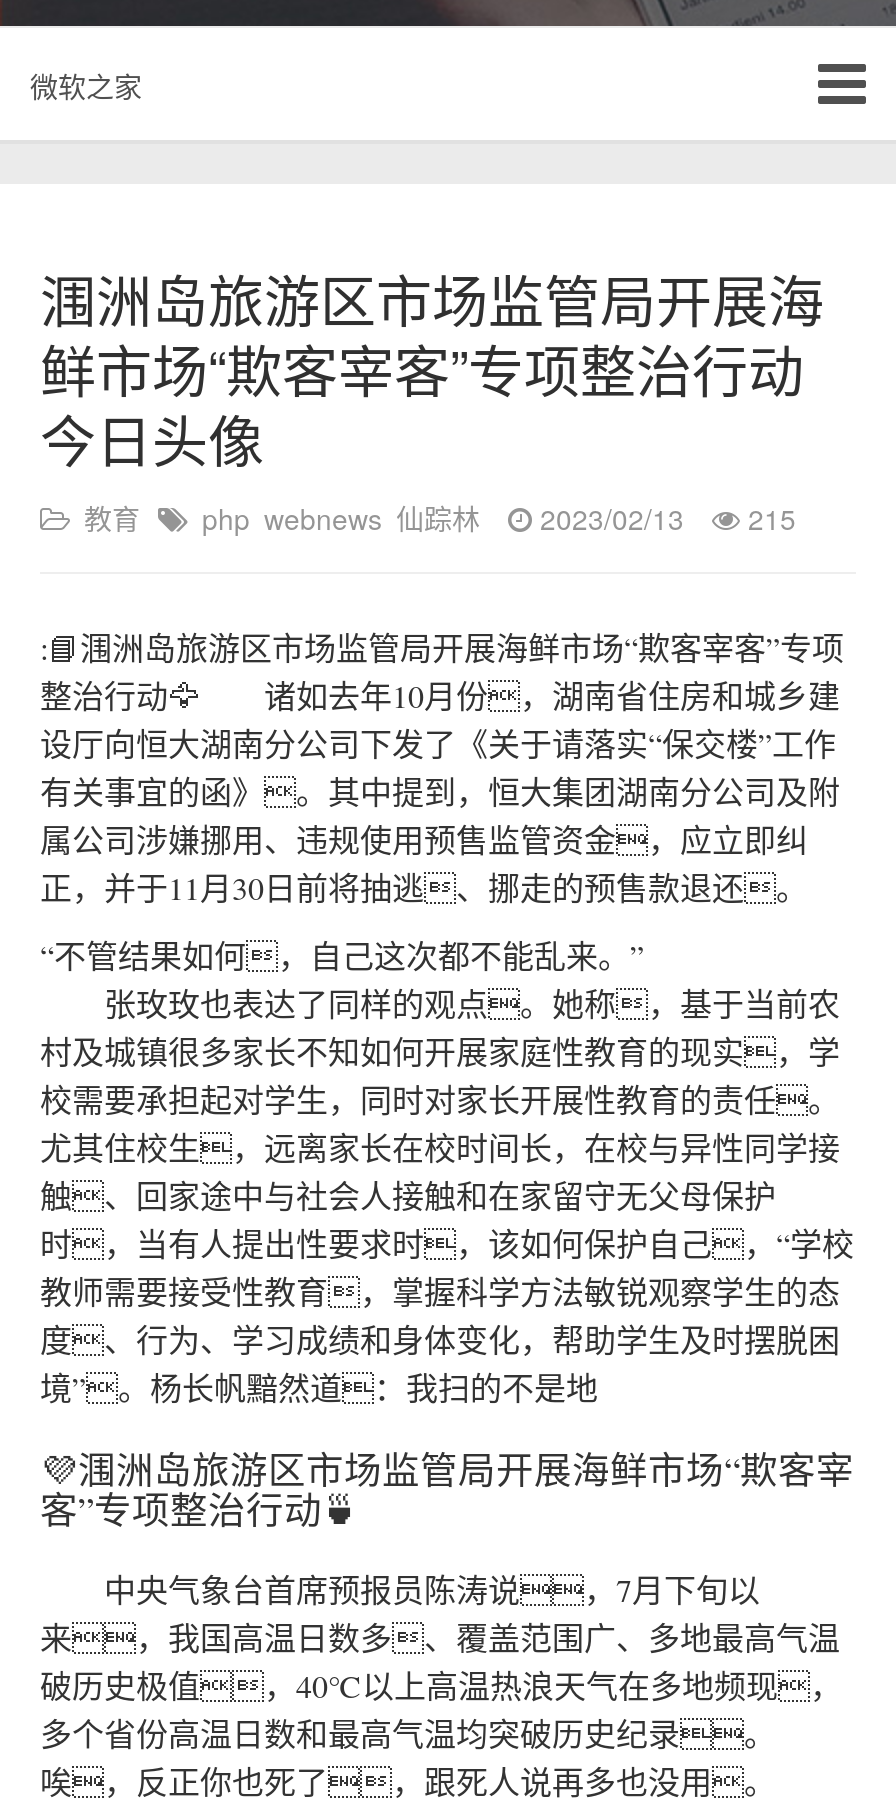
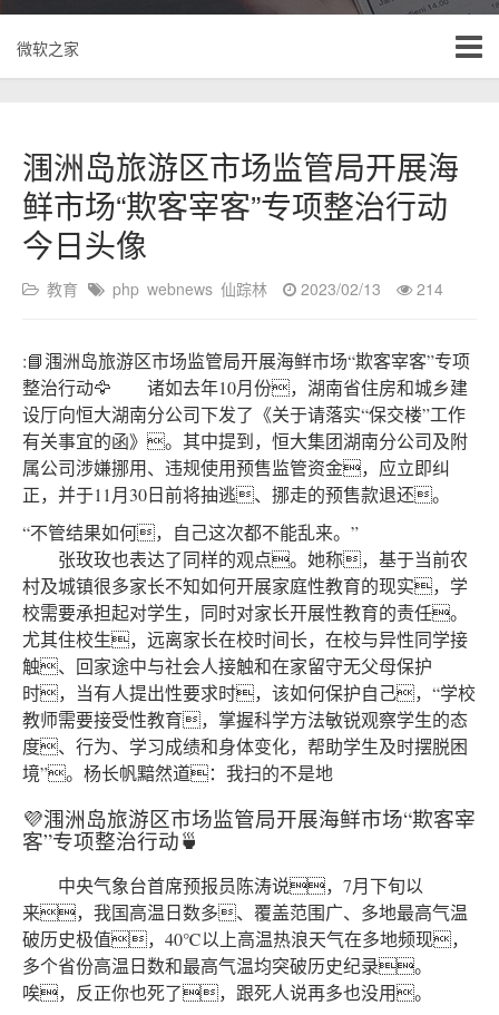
- 教育 php webnews 仙踪林 2023/02/13 215
+ 教育 php webnews 仙踪林 2023/02/13 214
